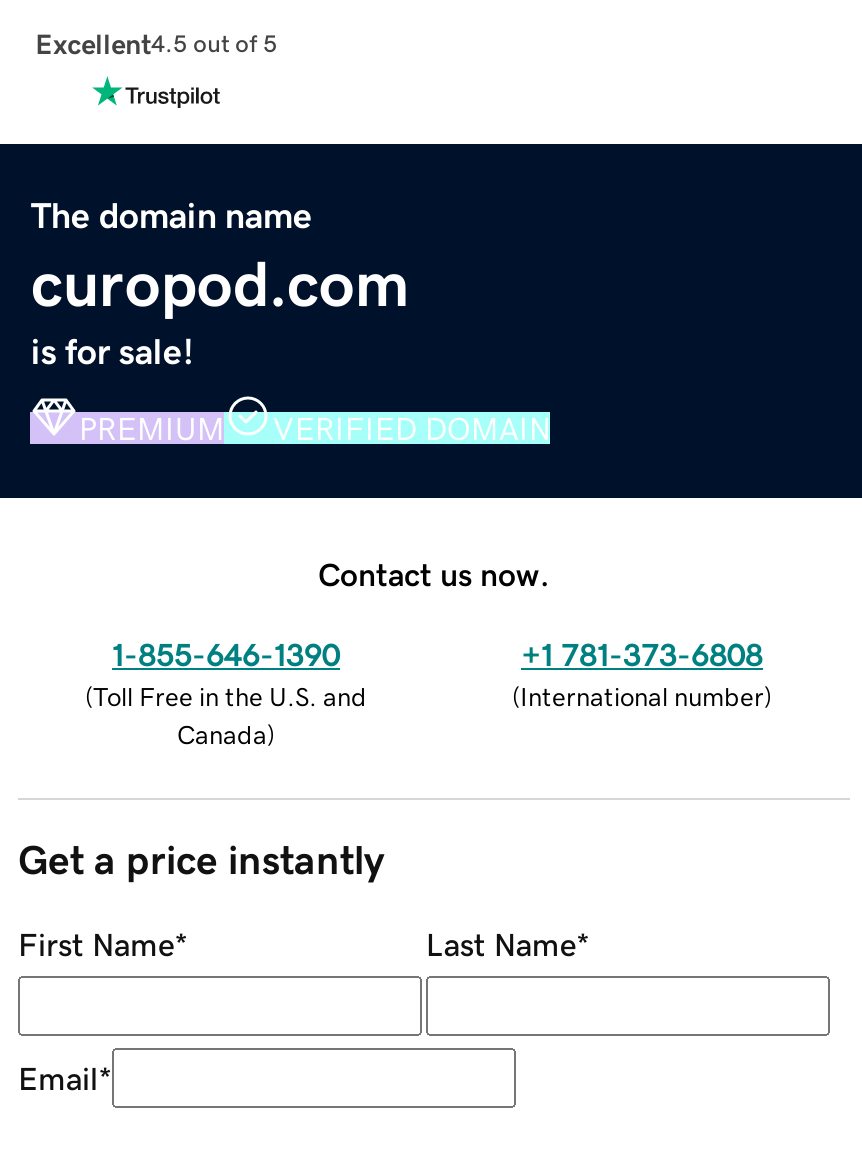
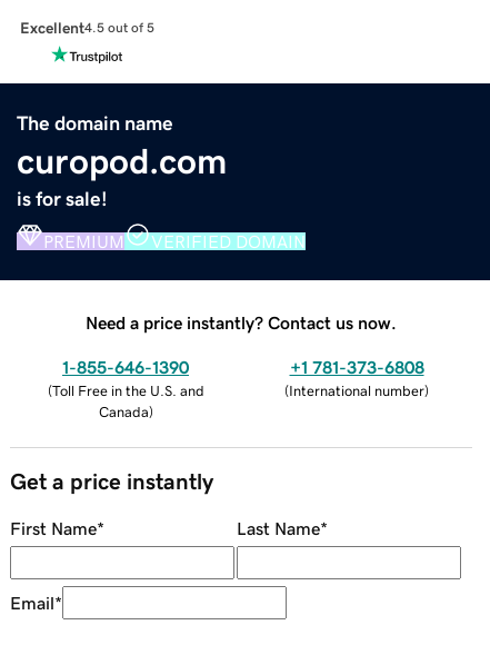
- Contact us now.
+ Need a price instantly? Contact us now.
